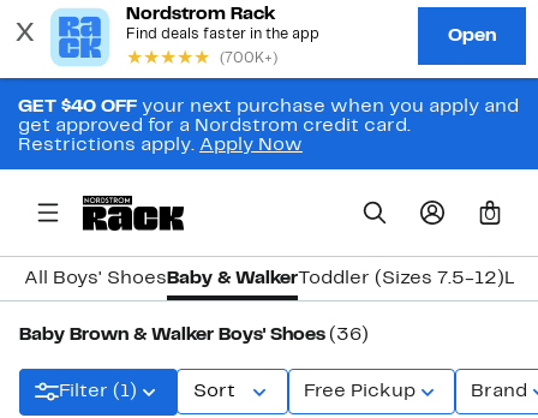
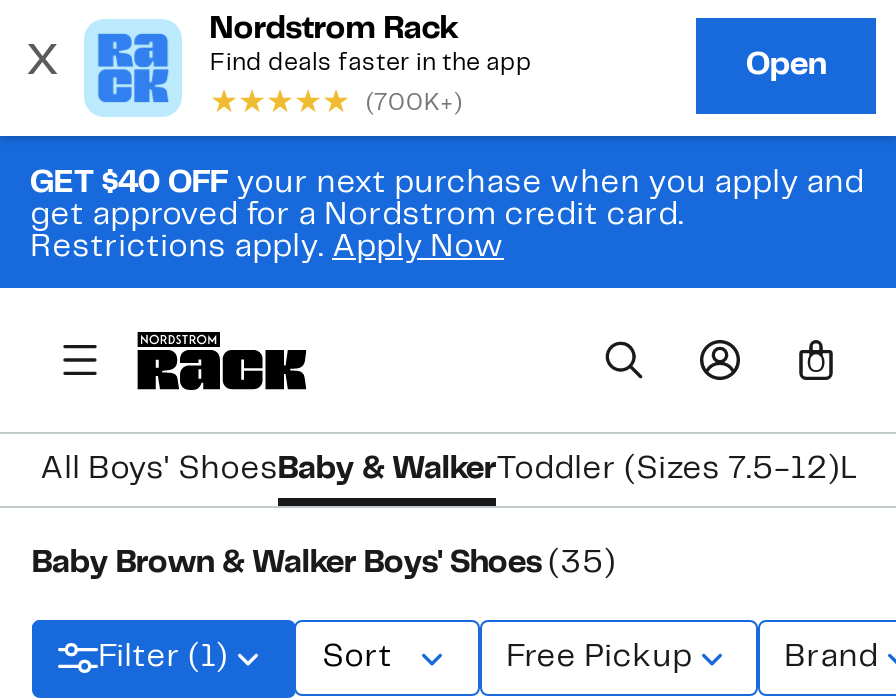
- Baby Brown & Walker Boys' Shoes (36)
+ Baby Brown & Walker Boys' Shoes (35)
